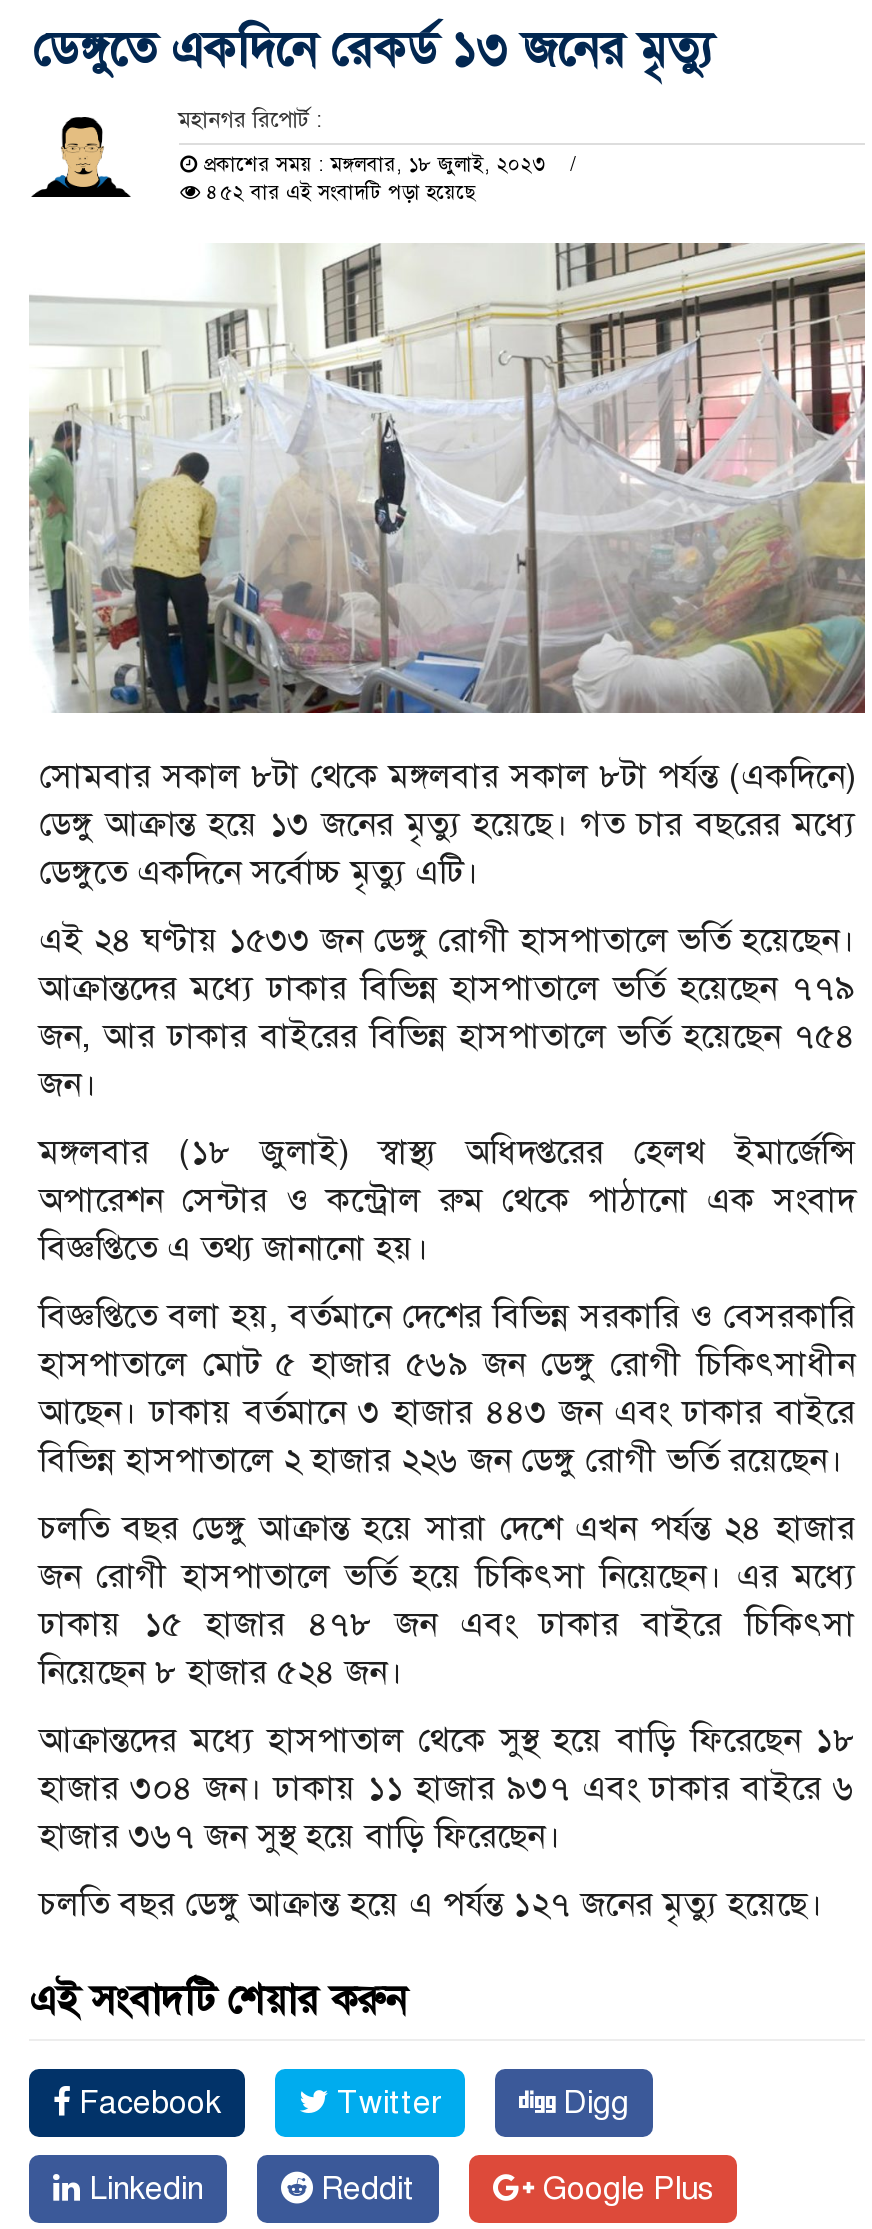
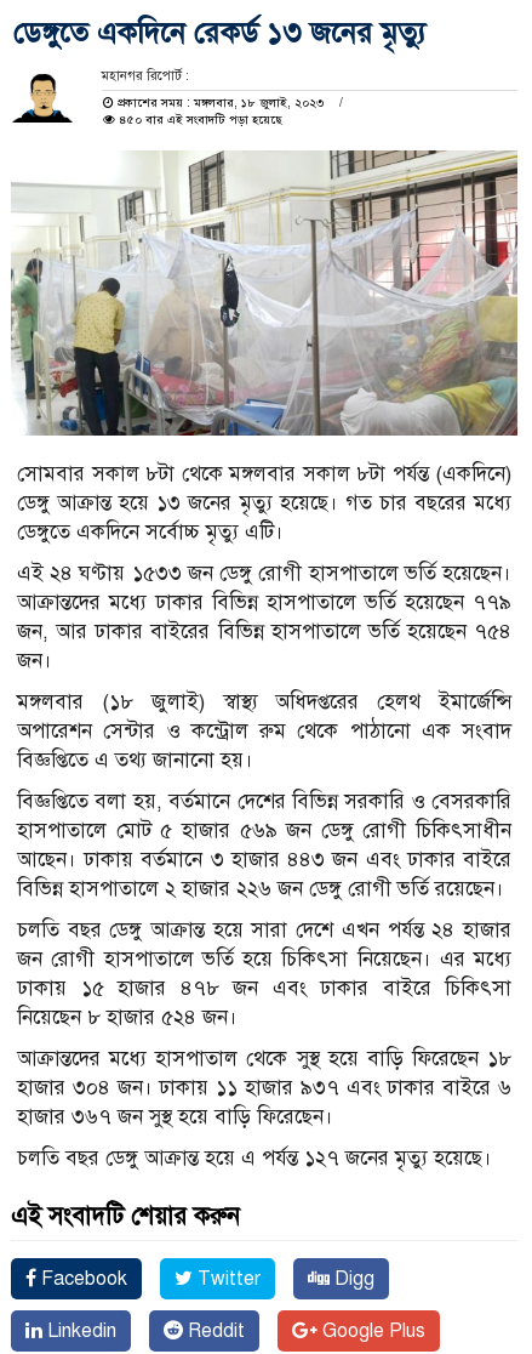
- ৪৫২ বার এই সংবাদটি পড়া হয়েছে
+ ৪৫০ বার এই সংবাদটি পড়া হয়েছে
